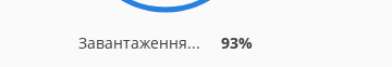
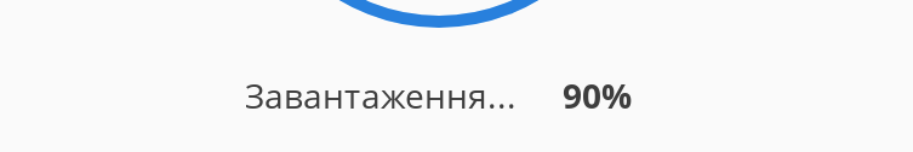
- Завантаження... 93%
+ Завантаження... 90%
